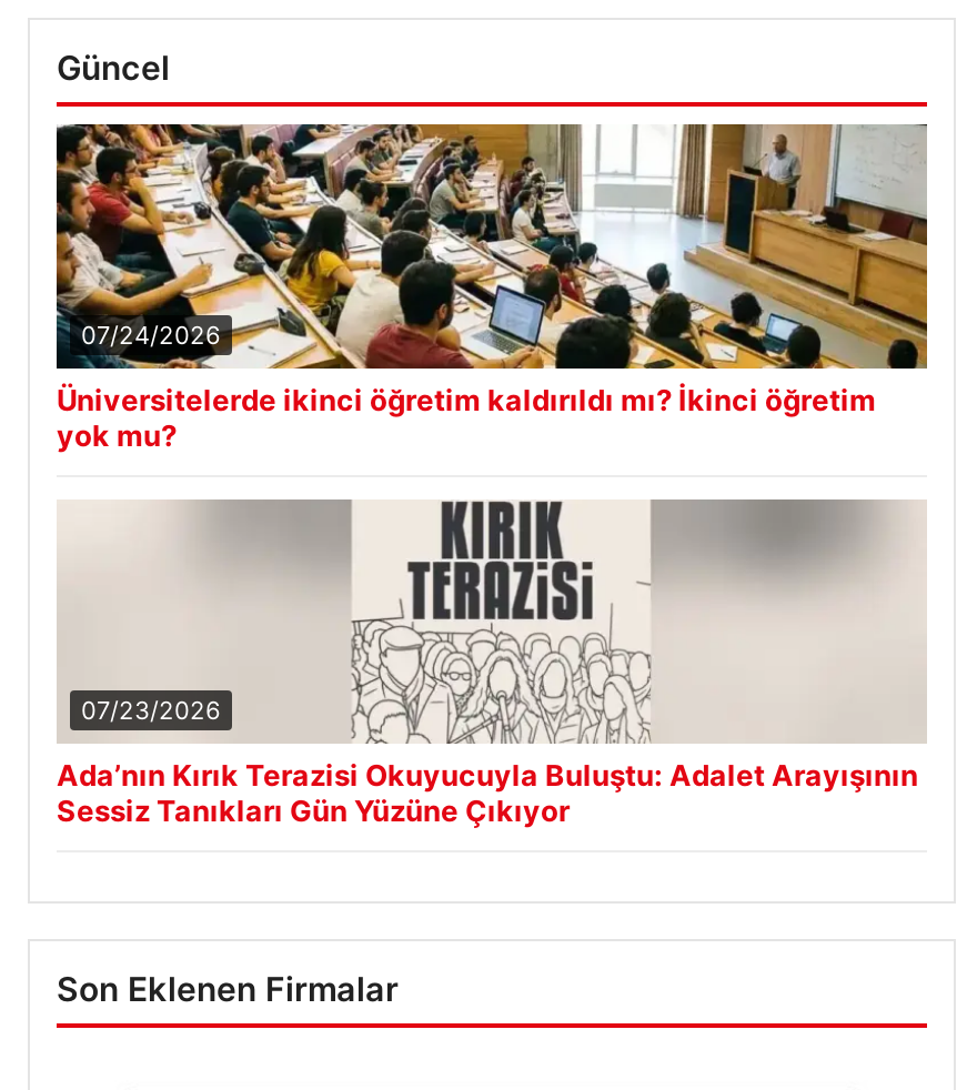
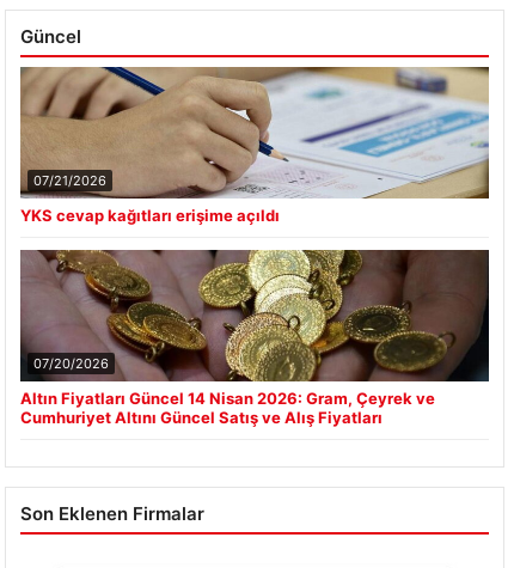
- [image]
- 07/24/2026
+ [image]
+ 07/21/2026

- Üniversitelerde ikinci öğretim kaldırıldı mı? İkinci öğretim
- yok mu?
+ YKS cevap kağıtları erişime açıldı

- [image]
- 07/23/2026
+ [image]
+ 07/20/2026

- Ada’nın Kırık Terazisi Okuyucuyla Buluştu: Adalet Arayışının
- Sessiz Tanıkları Gün Yüzüne Çıkıyor
+ Altın Fiyatları Güncel 14 Nisan 2026: Gram, Çeyrek ve
+ Cumhuriyet Altını Güncel Satış ve Alış Fiyatları
